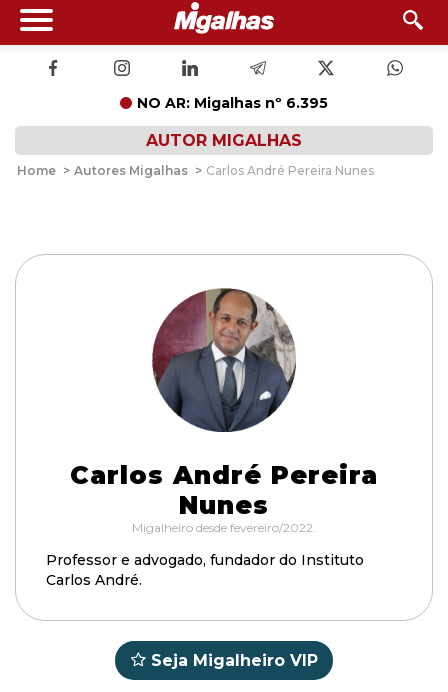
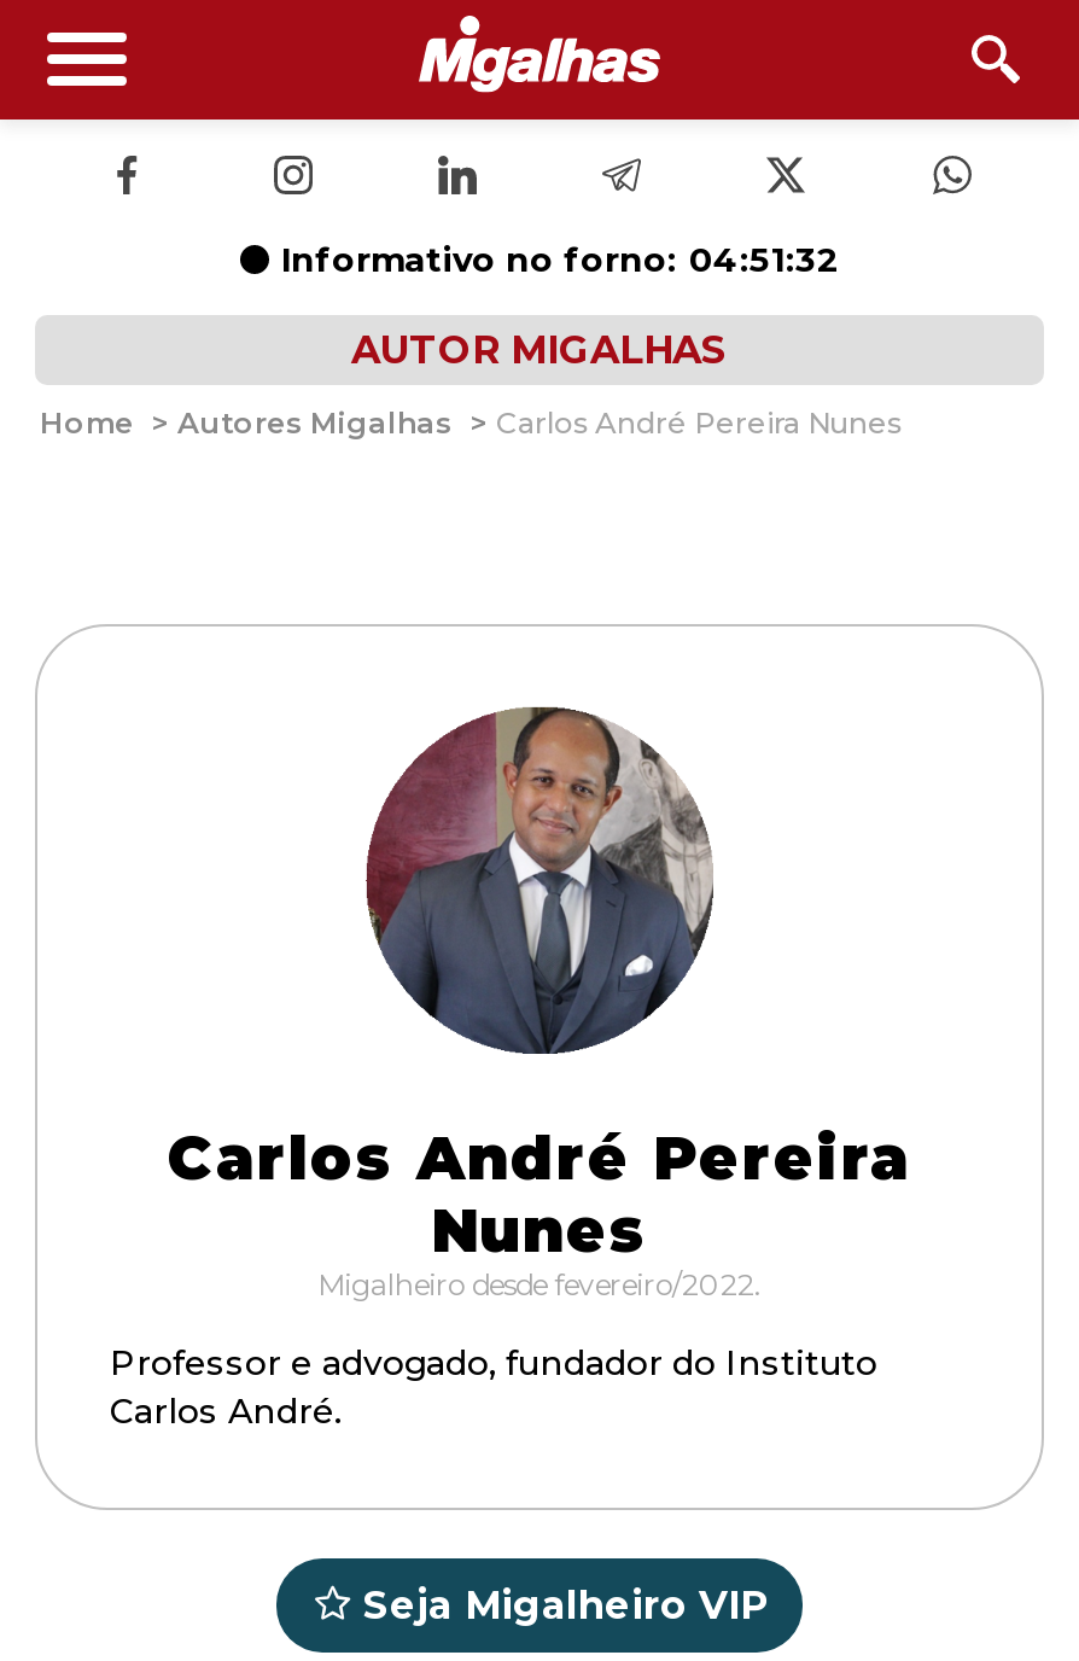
- NO AR: Migalhas nº 6.395
+ Informativo no forno: 04:51:32
